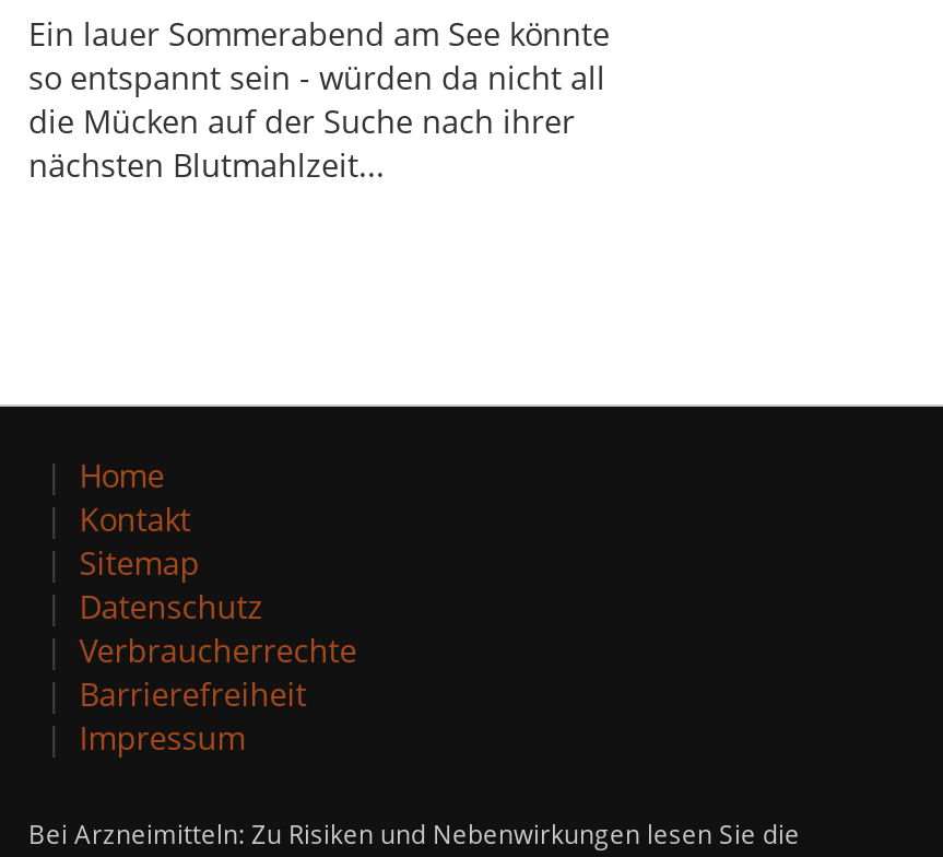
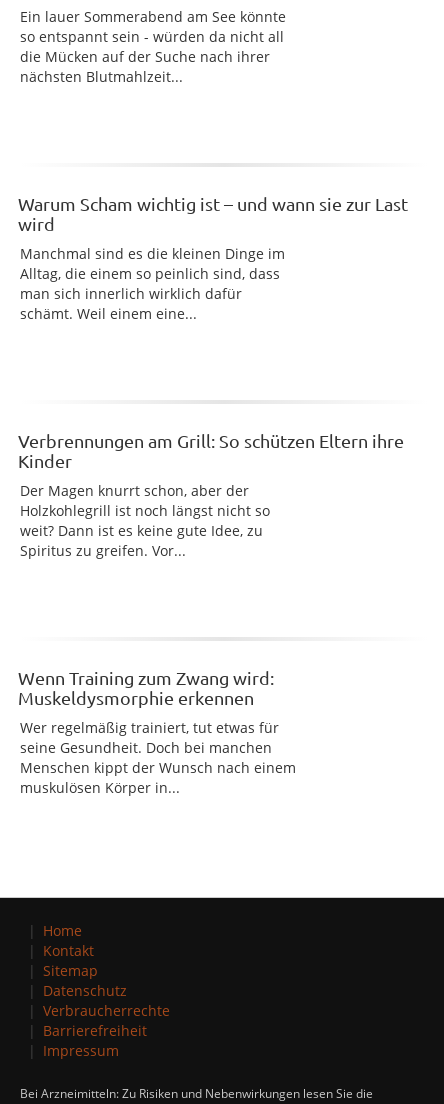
+ Warum Scham wichtig ist – und wann sie zur Last
+ wird
+ Manchmal sind es die kleinen Dinge im
+ Alltag, die einem so peinlich sind, dass
+ man sich innerlich wirklich dafür
+ schämt. Weil einem eine...

+ Verbrennungen am Grill: So schützen Eltern ihre
+ Kinder
+ Der Magen knurrt schon, aber der
+ Holzkohlegrill ist noch längst nicht so
+ weit? Dann ist es keine gute Idee, zu
+ Spiritus zu greifen. Vor...

+ Wenn Training zum Zwang wird:
+ Muskeldysmorphie erkennen
+ Wer regelmäßig trainiert, tut etwas für
+ seine Gesundheit. Doch bei manchen
+ Menschen kippt der Wunsch nach einem
+ muskulösen Körper in...
